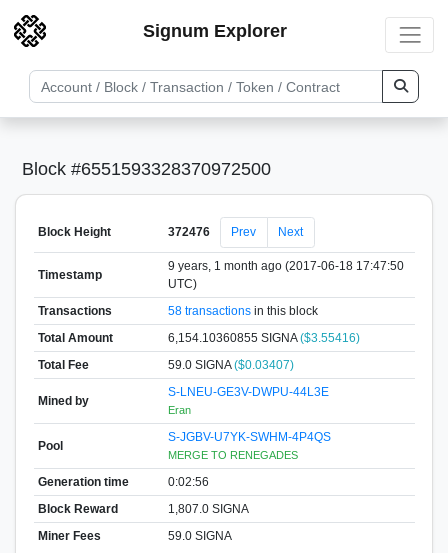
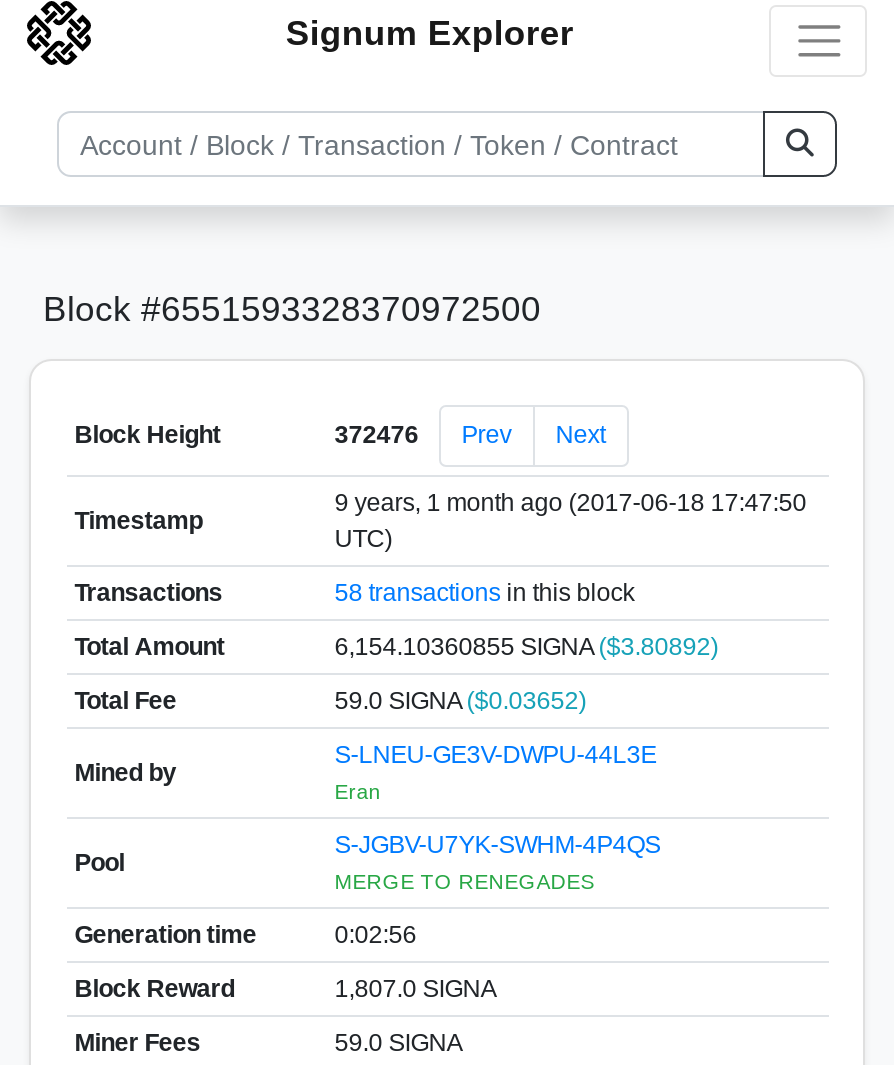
- 6,154.10360855 SIGNA ($3.55416)
+ 6,154.10360855 SIGNA ($3.80892)

- 59.0 SIGNA ($0.03407)
+ 59.0 SIGNA ($0.03652)
